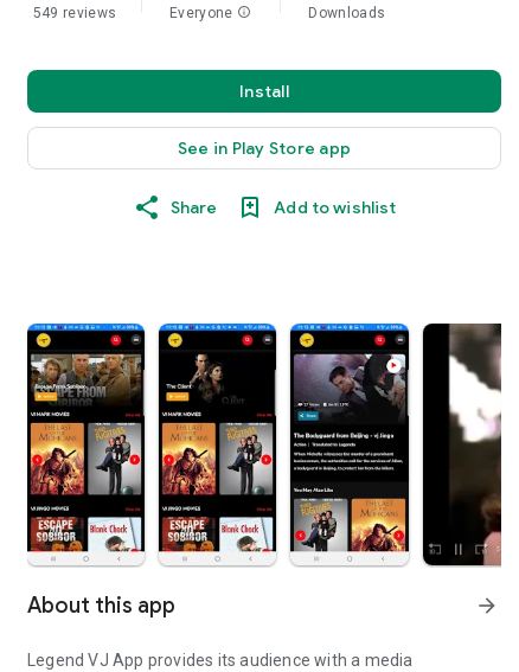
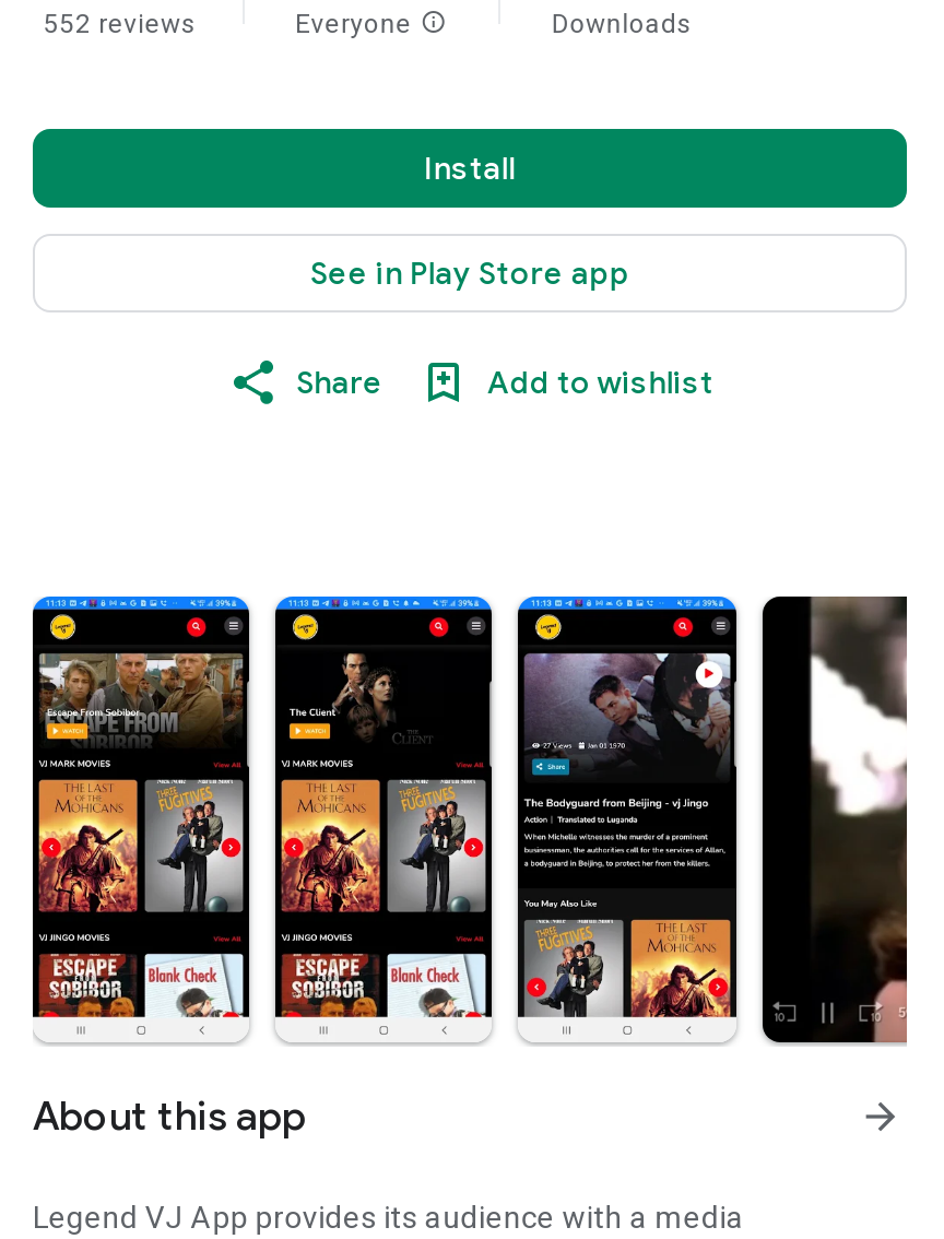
- 549 reviews
+ 552 reviews
